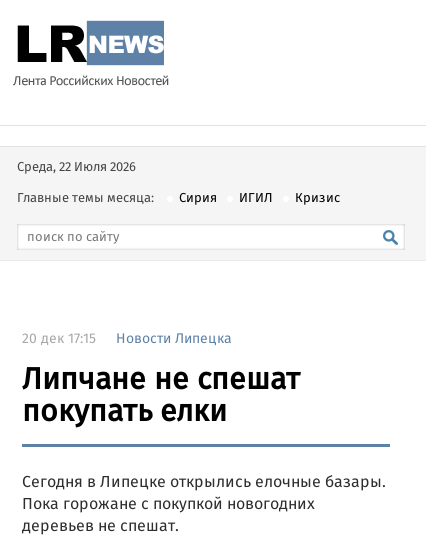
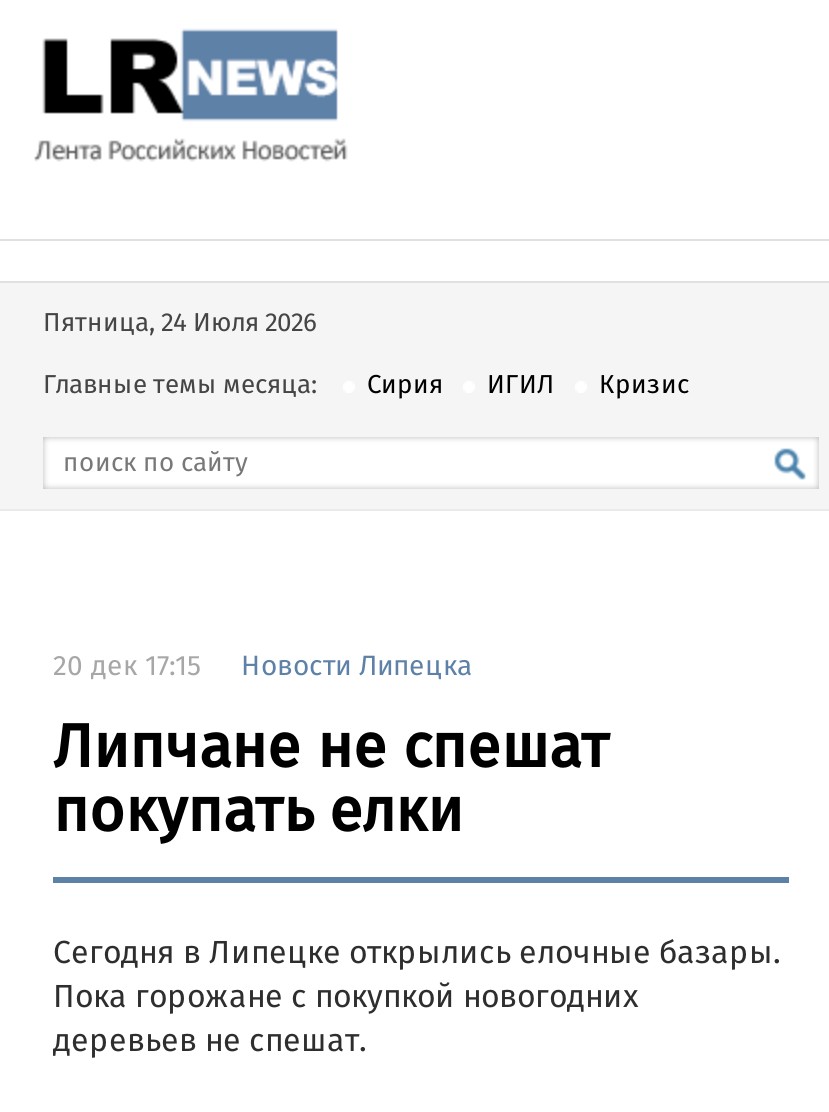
- Среда, 22 Июля 2026
+ Пятница, 24 Июля 2026
